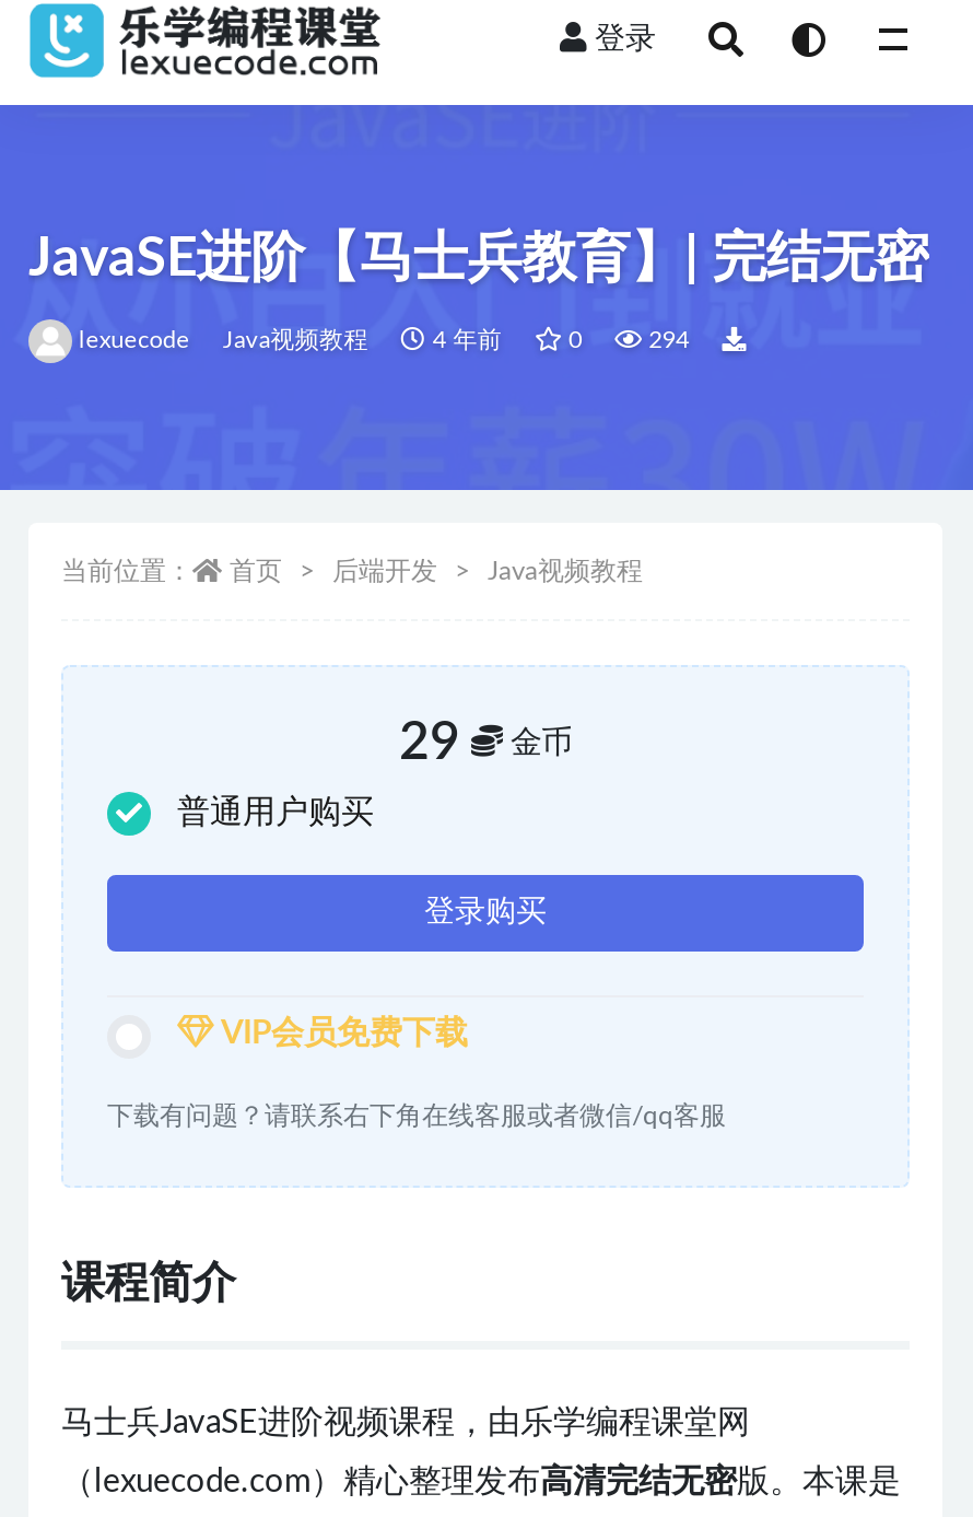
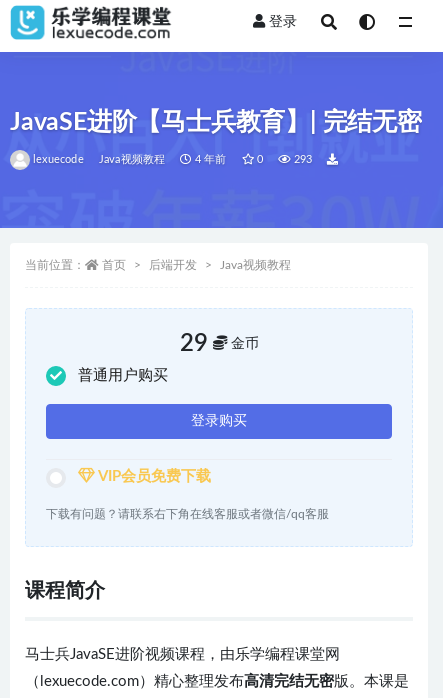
- 294
+ 293
